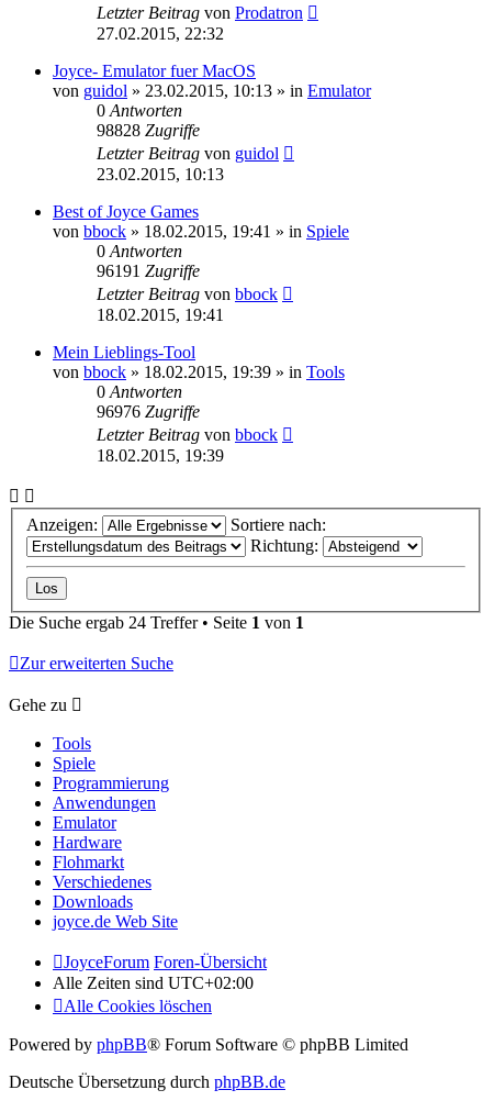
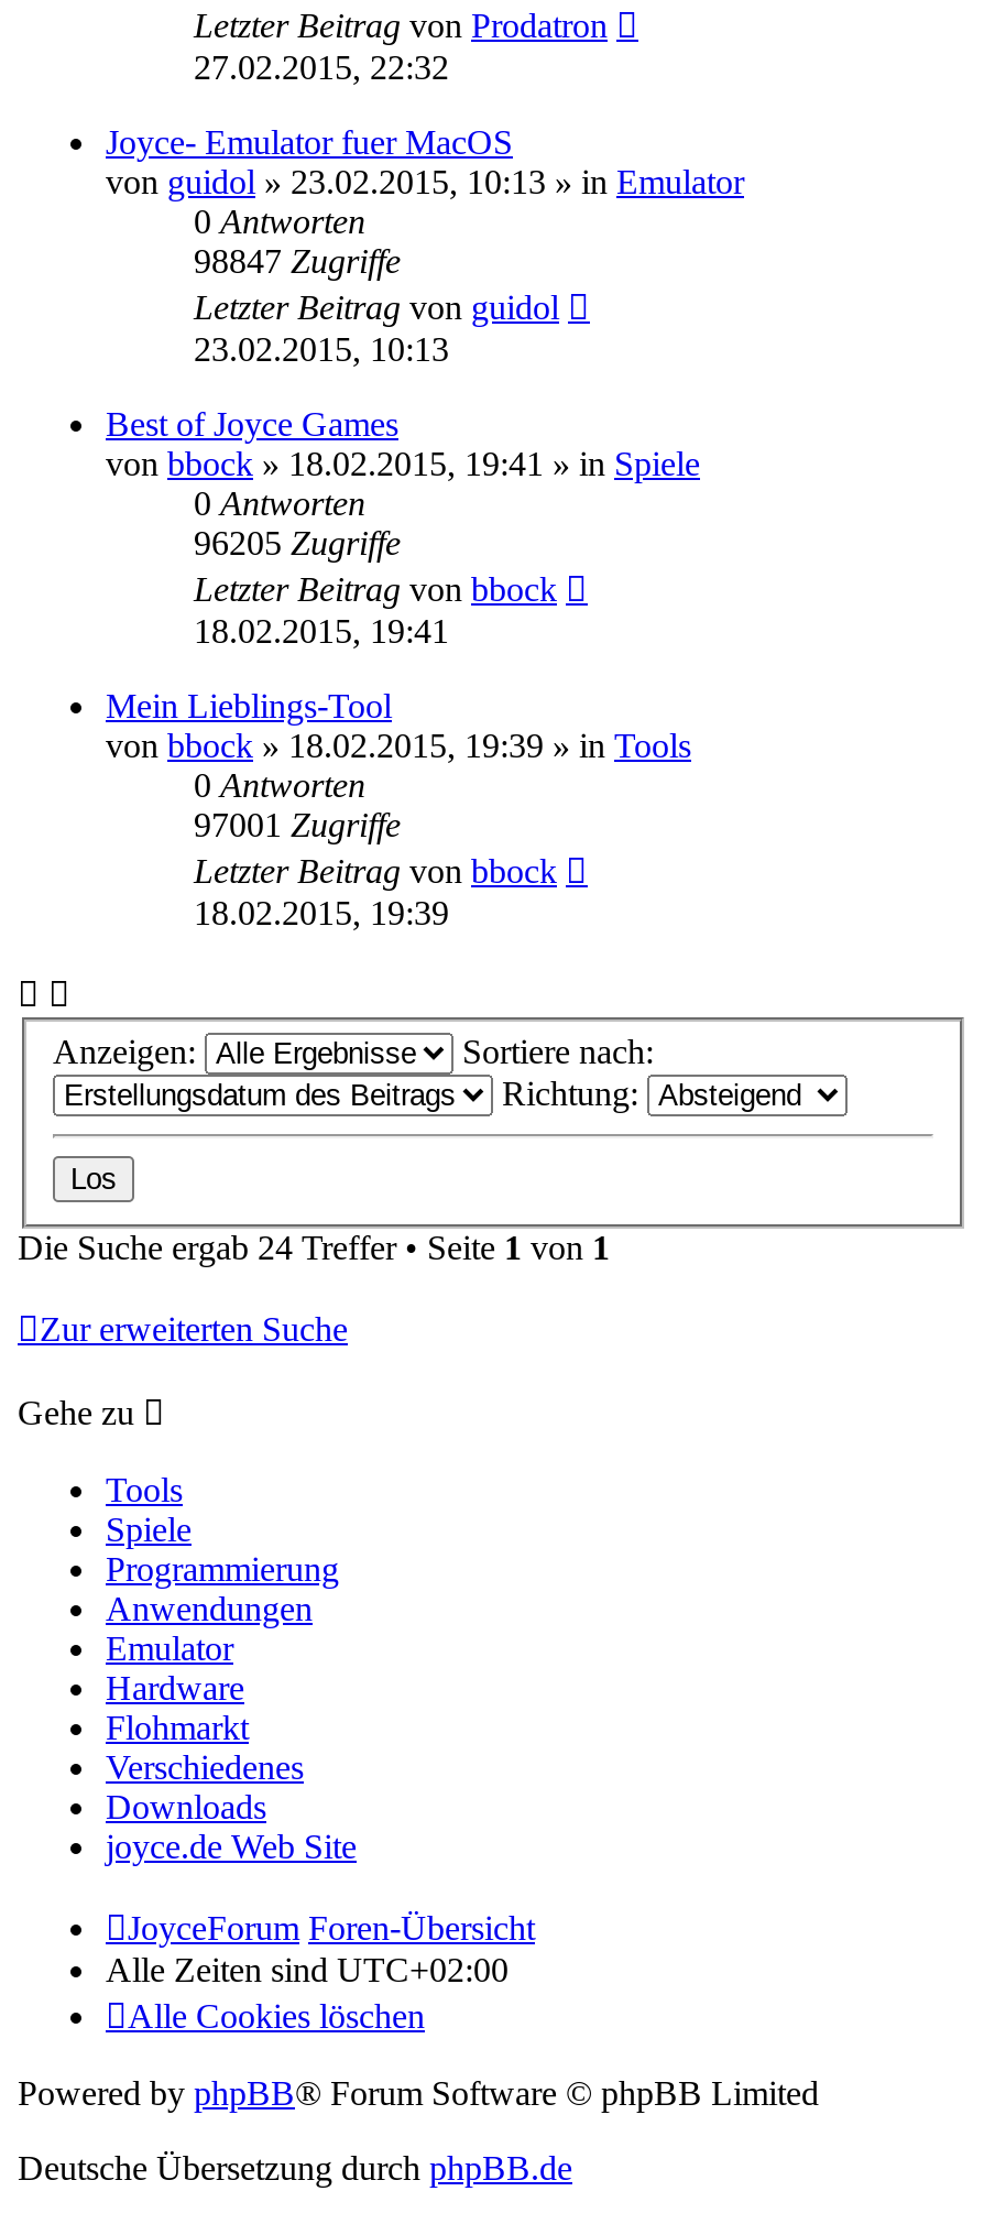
- 98828 Zugriffe
+ 98847 Zugriffe

- 96191 Zugriffe
+ 96205 Zugriffe

- 96976 Zugriffe
+ 97001 Zugriffe
